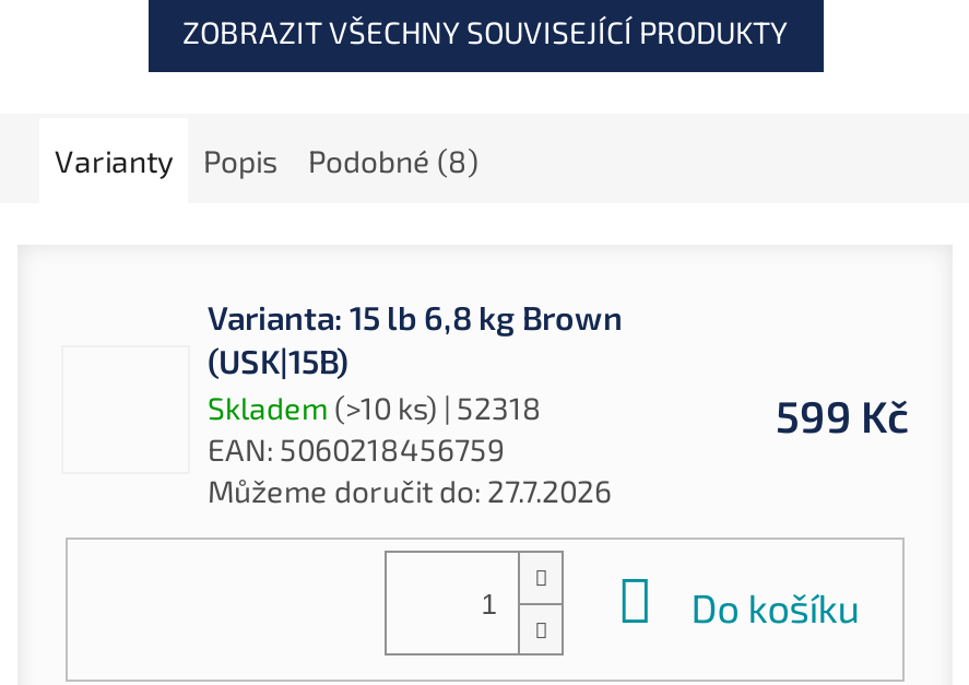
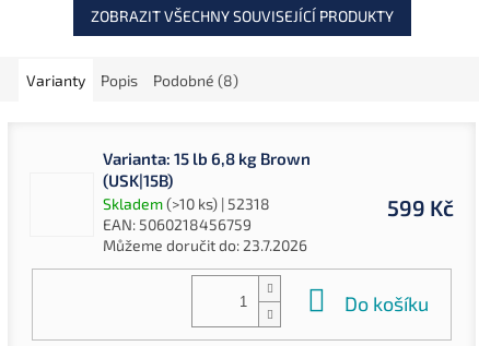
- Můžeme doručit do: 27.7.2026
+ Můžeme doručit do: 23.7.2026
